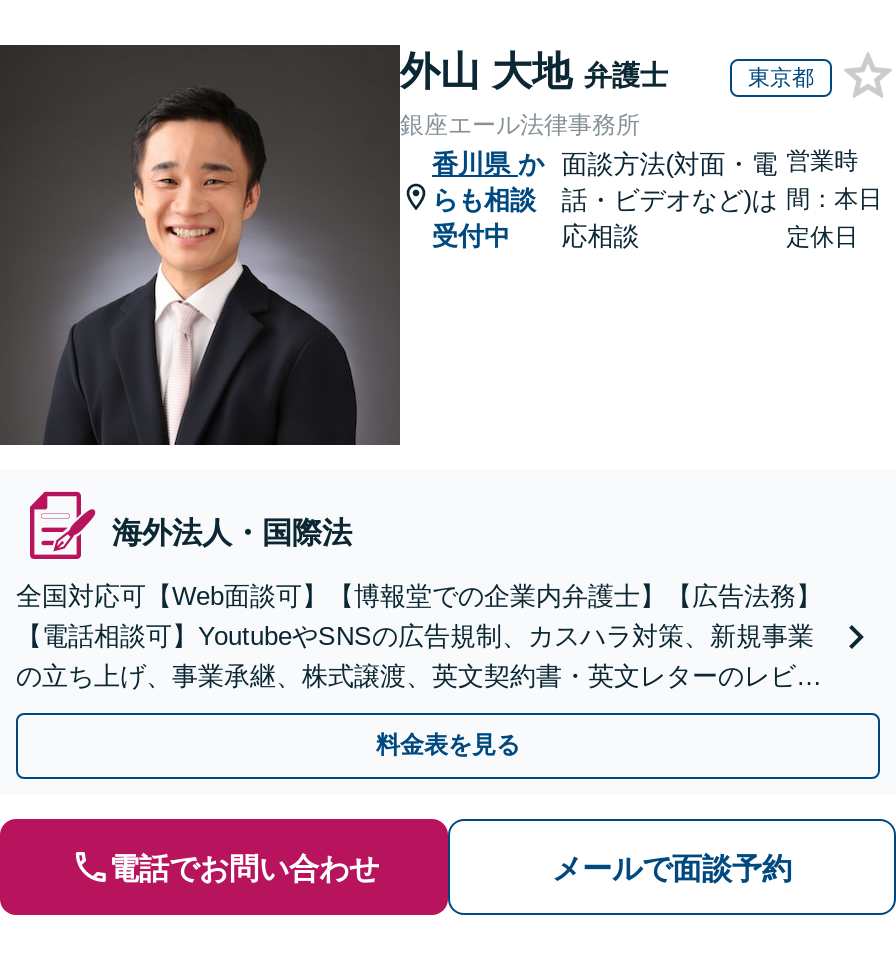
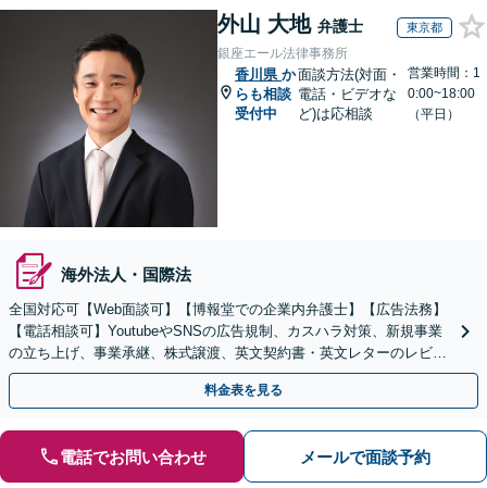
- 営業時
- 間：本日
- 定休日
+ 営業時間：1
+ 0:00~18:00
+ （平日）
